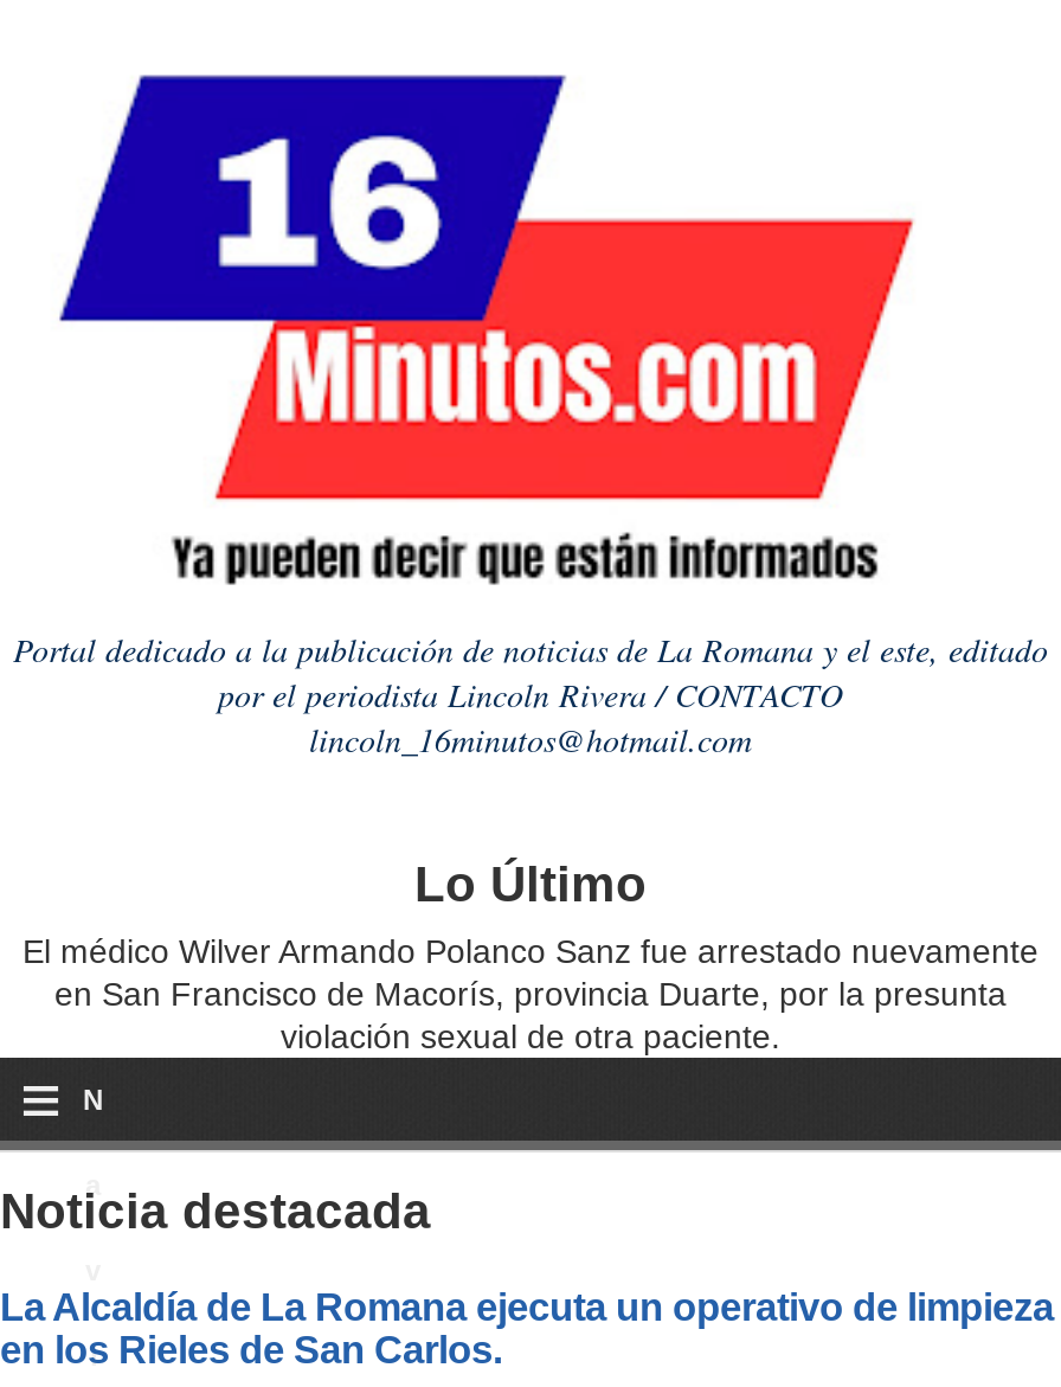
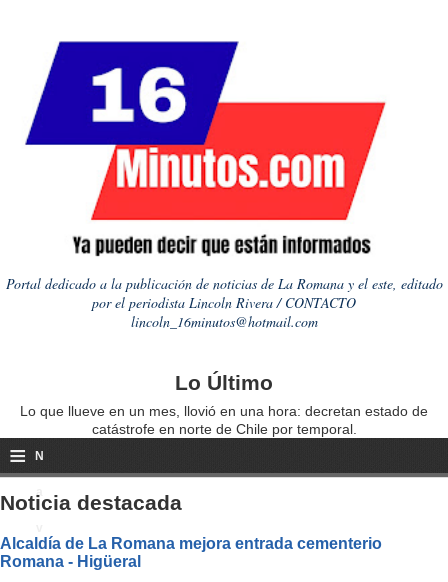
- El médico Wilver Armando Polanco Sanz fue arrestado nuevamente
- en San Francisco de Macorís, provincia Duarte, por la presunta
- violación sexual de otra paciente.
+ Lo que llueve en un mes, llovió en una hora: decretan estado de
+ catástrofe en norte de Chile por temporal.

- La Alcaldía de La Romana ejecuta un operativo de limpieza
- en los Rieles de San Carlos.
+ Alcaldía de La Romana mejora entrada cementerio
+ Romana - Higüeral
